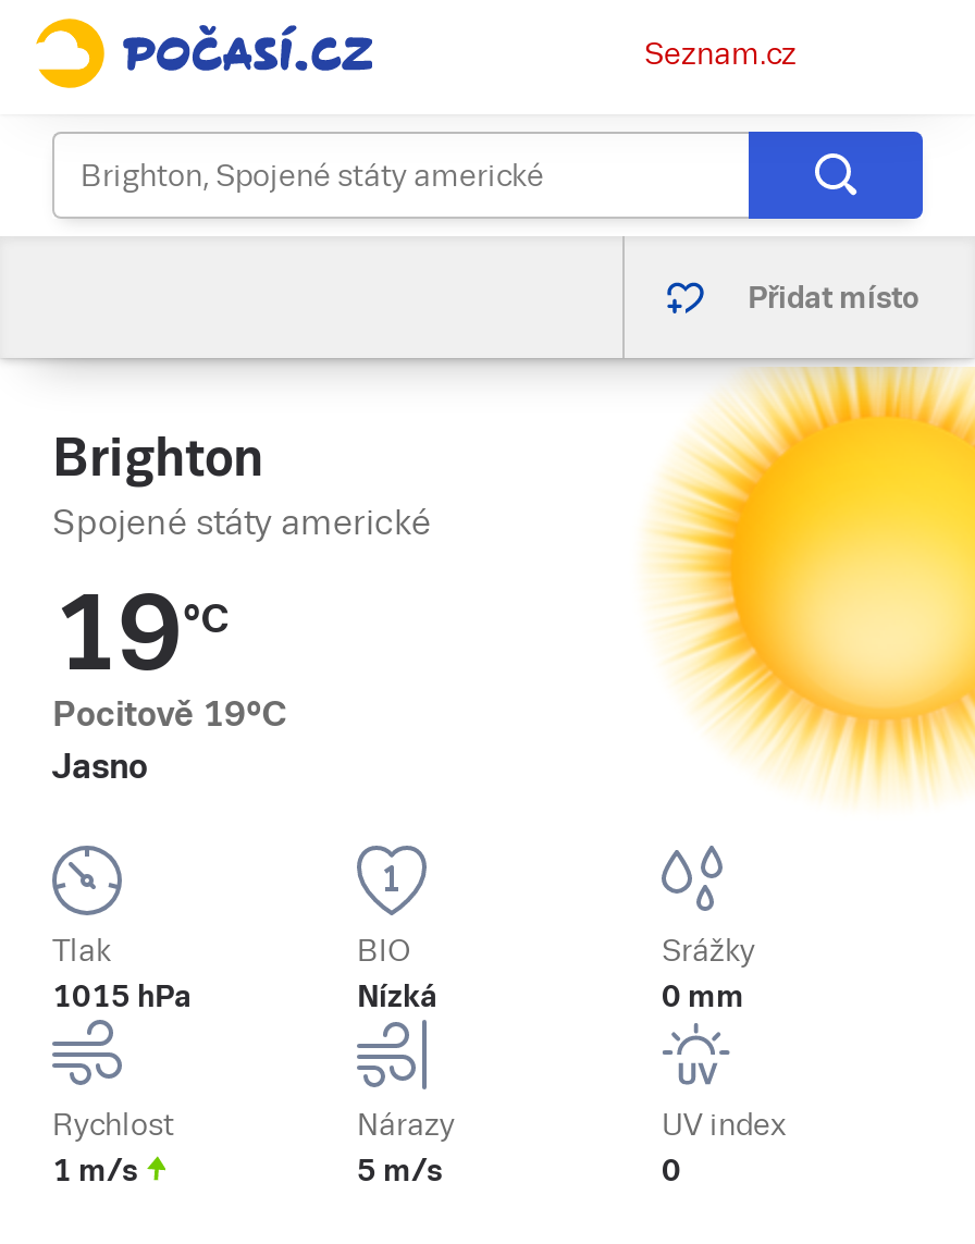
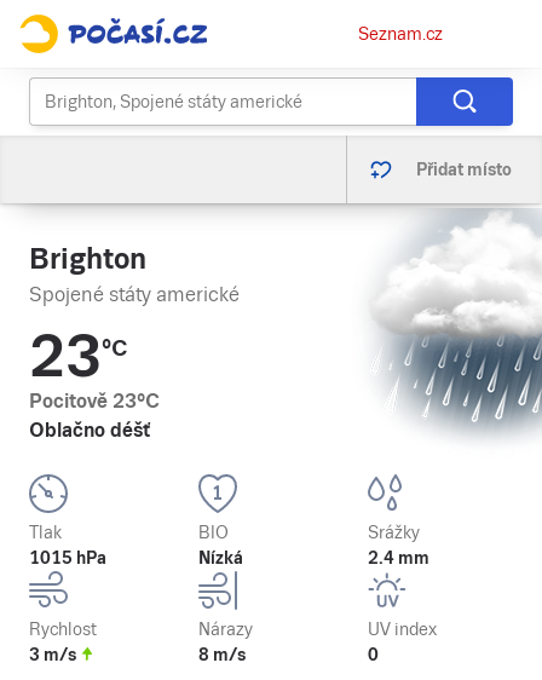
- [image]
+ [image]

- 19°C
- Pocitově 19°C
- Jasno
+ 23°C
+ Pocitově 23°C
+ Oblačno déšť

- 0 mm
+ 2.4 mm

- 1 m/s
+ 3 m/s

- 5 m/s
+ 8 m/s
